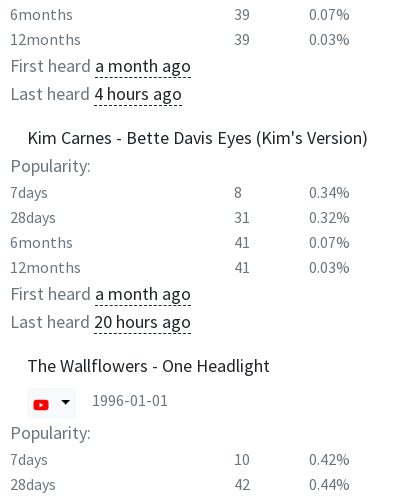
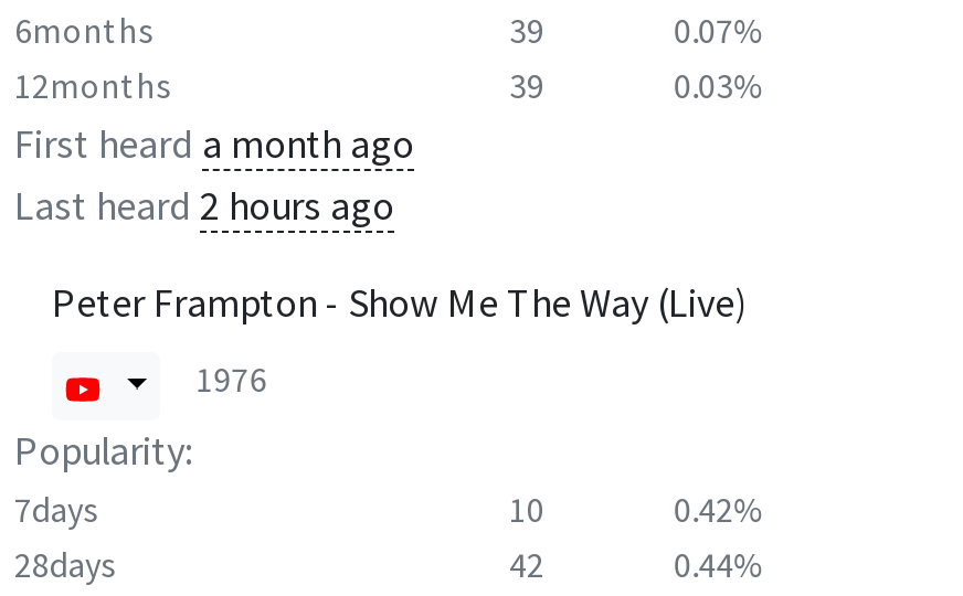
- Last heard 4 hours ago
- Kim Carnes - Bette Davis Eyes (Kim's Version)
- Popularity:
- 7days
- 8
- 0.34%
- 28days
- 31
- 0.32%
- 6months
- 41
- 0.07%
- 12months
- 41
- 0.03%
- First heard a month ago
- Last heard 20 hours ago
- The Wallflowers - One Headlight
- 1996-01-01
+ Last heard 2 hours ago
+ Peter Frampton - Show Me The Way (Live)
+ 1976
